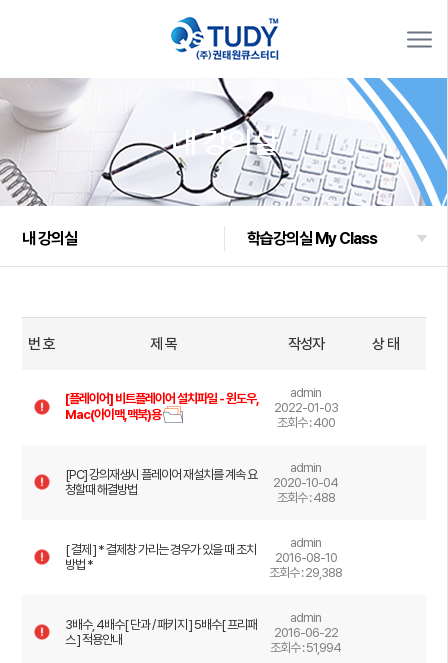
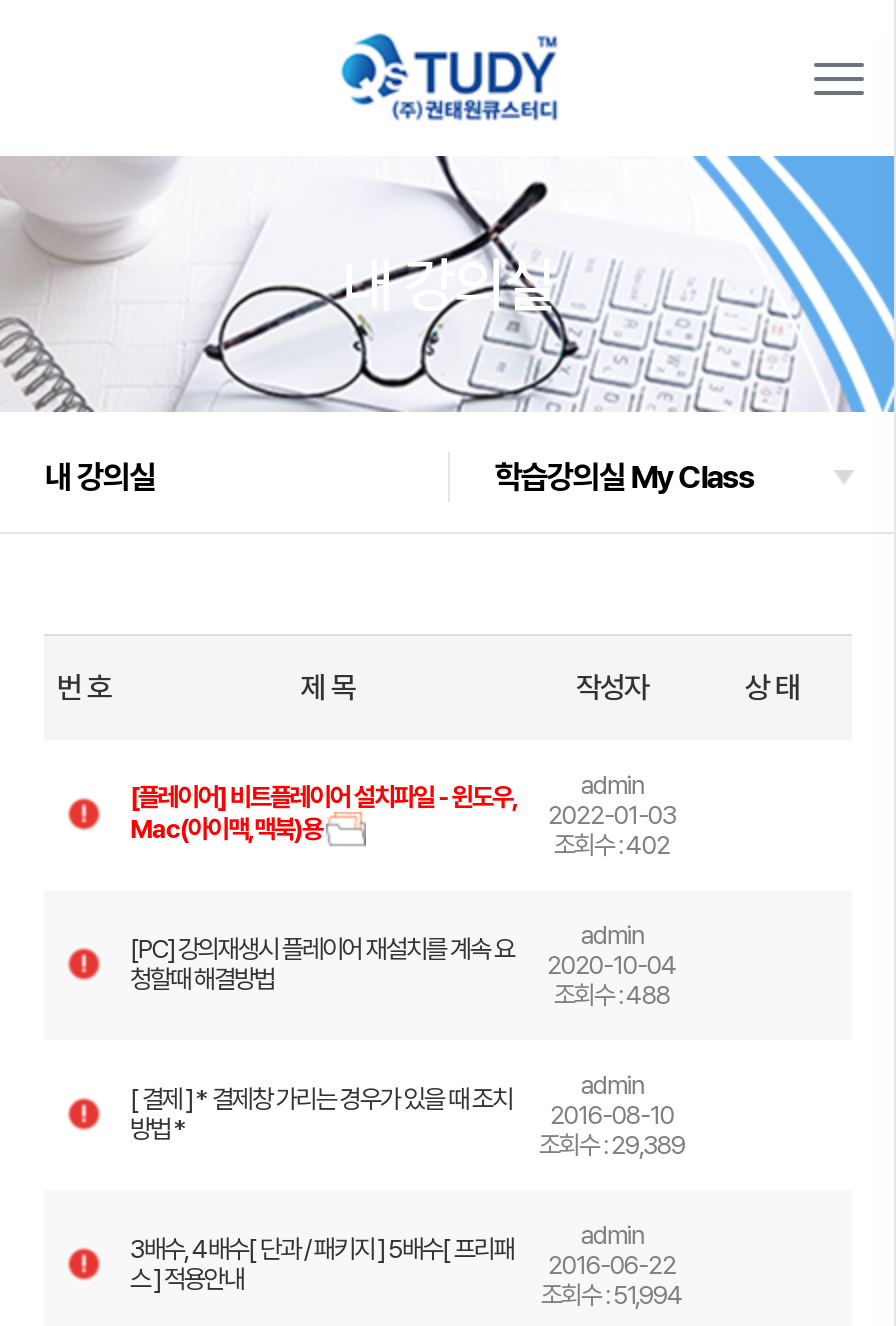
- 조회수 : 400
+ 조회수 : 402

- 조회수 : 29,388
+ 조회수 : 29,389
